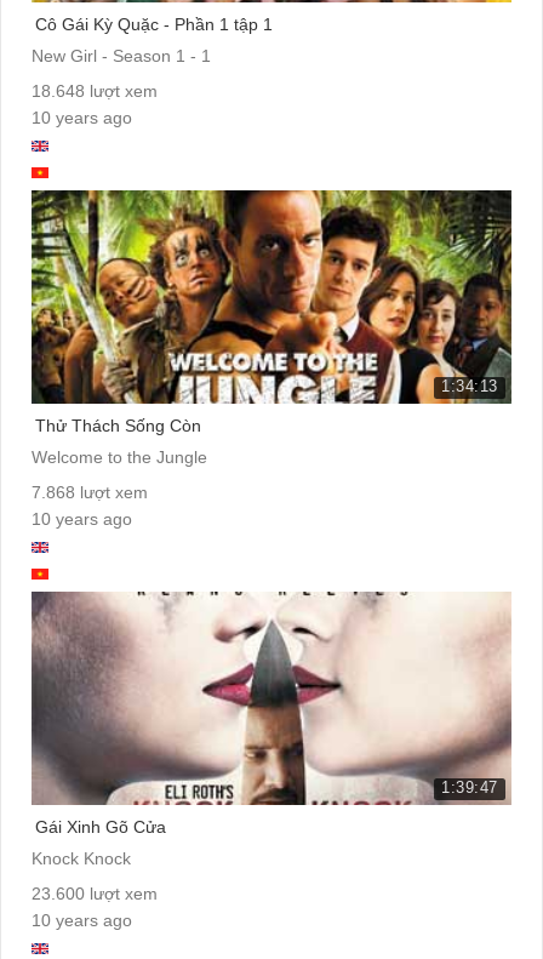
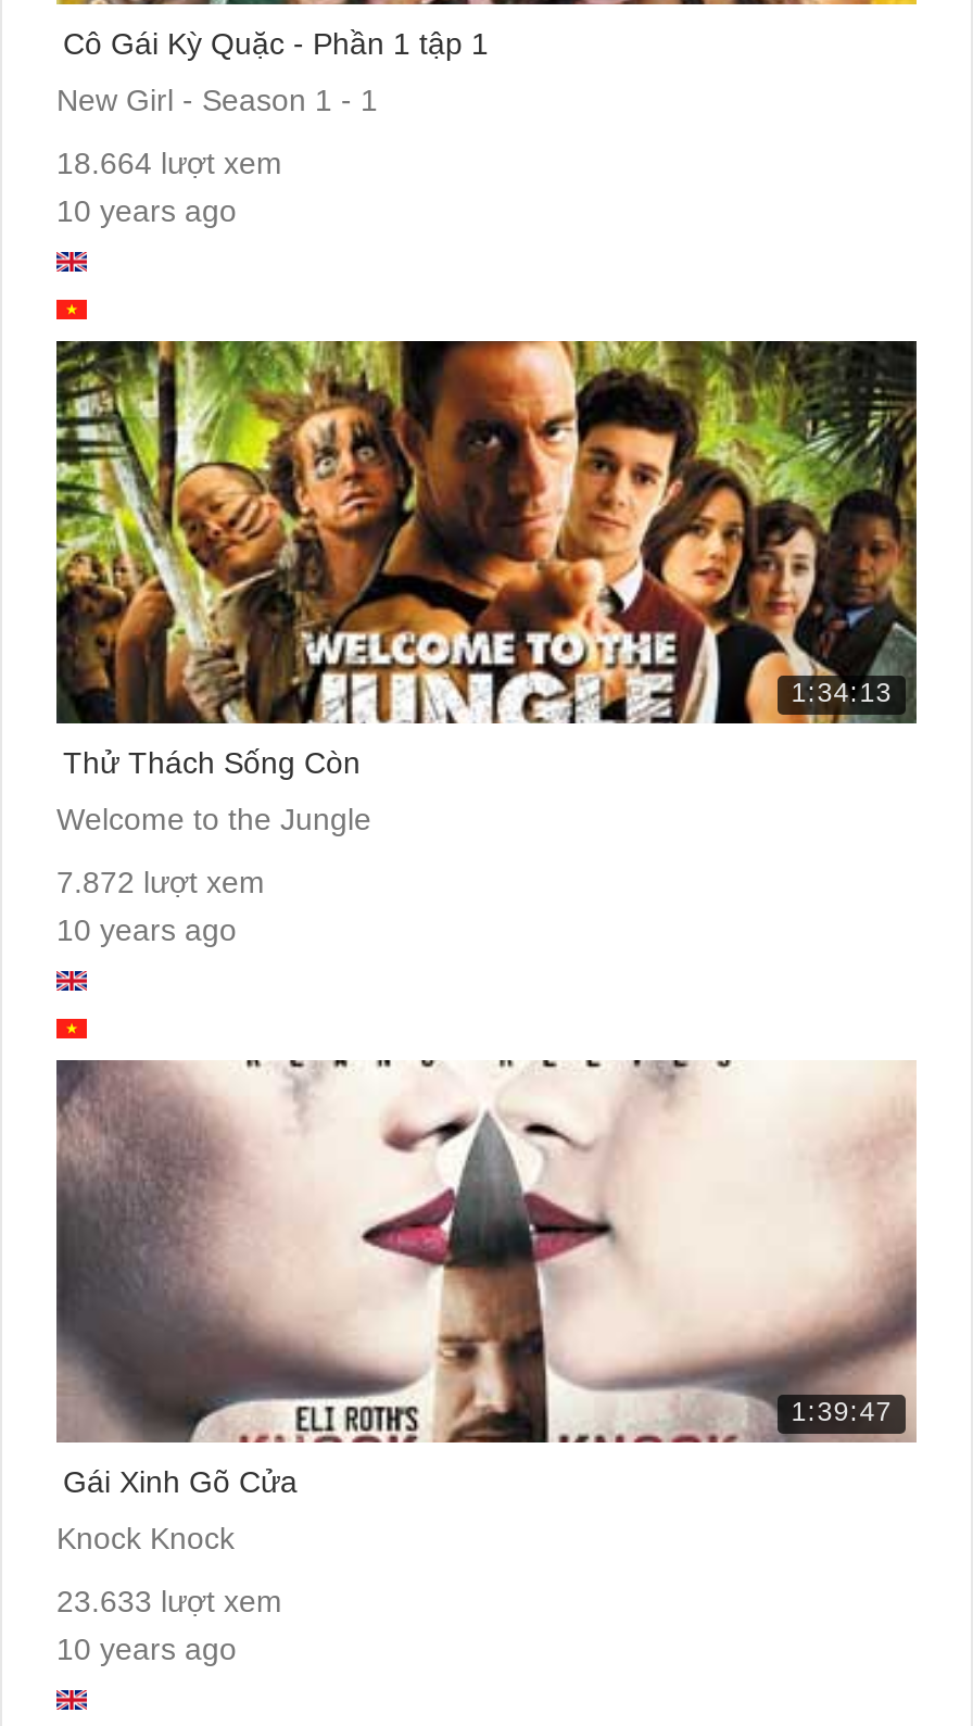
- 18.648 lượt xem
+ 18.664 lượt xem

- 7.868 lượt xem
+ 7.872 lượt xem

- 23.600 lượt xem
+ 23.633 lượt xem
